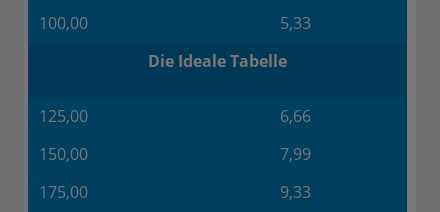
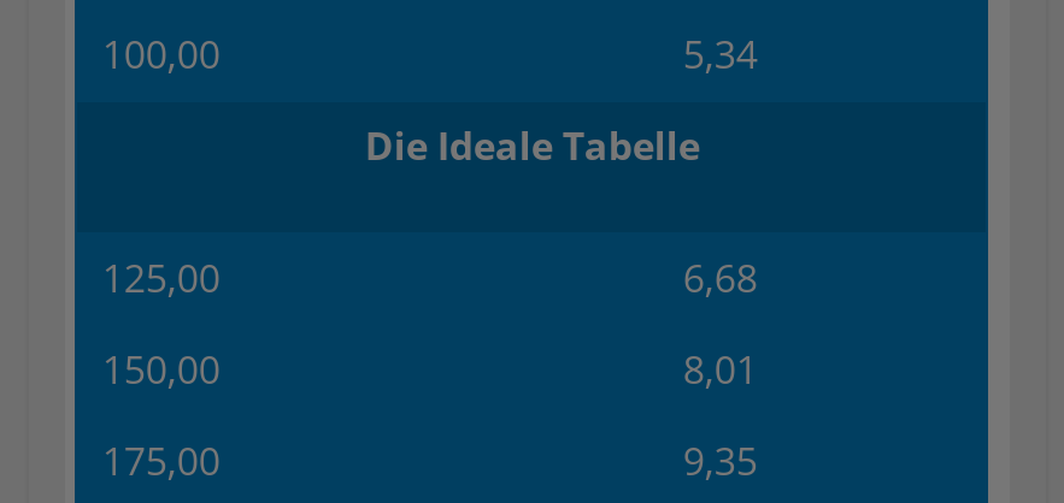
- 5,33
+ 5,34

- 6,66
+ 6,68

- 7,99
+ 8,01

- 9,33
+ 9,35
